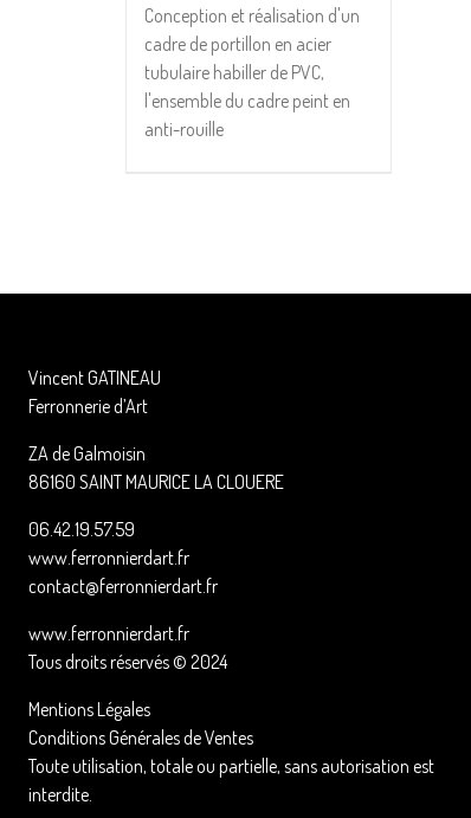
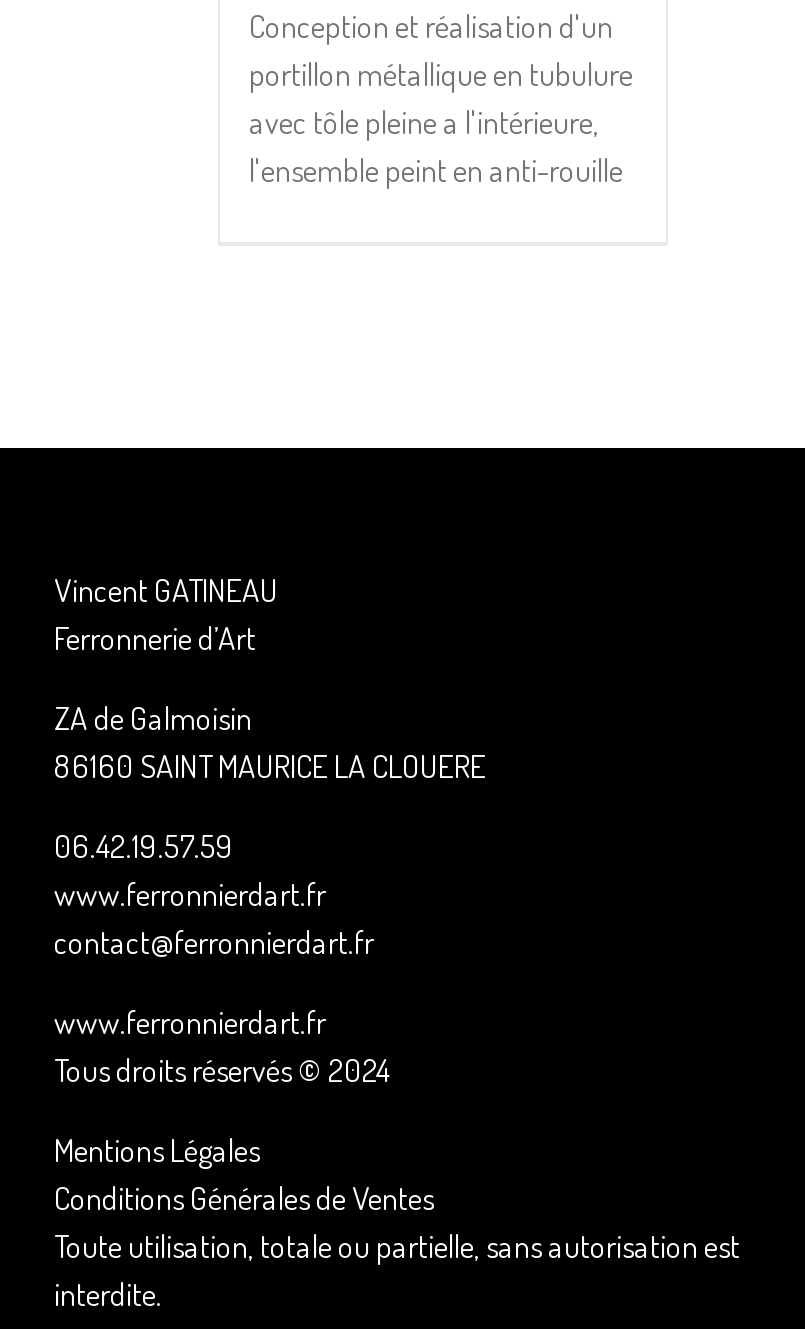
- cadre de portillon en acier
- tubulaire habiller de PVC,
- l'ensemble du cadre peint en
- anti-rouille
+ portillon métallique en tubulure
+ avec tôle pleine a l'intérieure,
+ l'ensemble peint en anti-rouille
